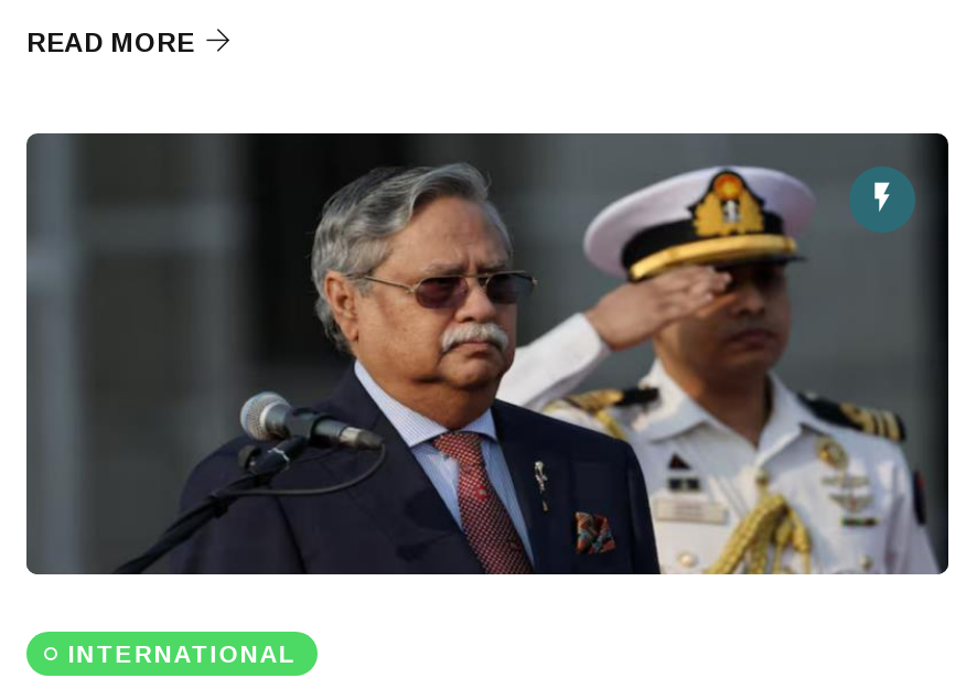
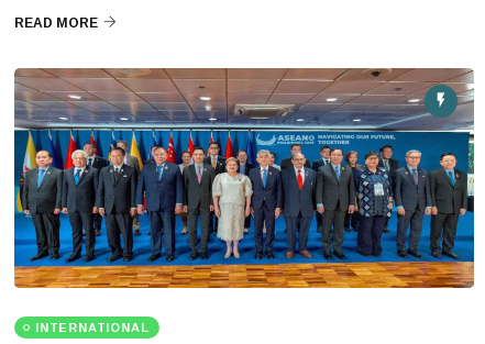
- [image]
+ [image]
